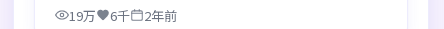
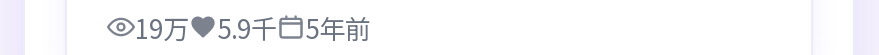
- 6千
+ 5.9千

- 2年前
+ 5年前
